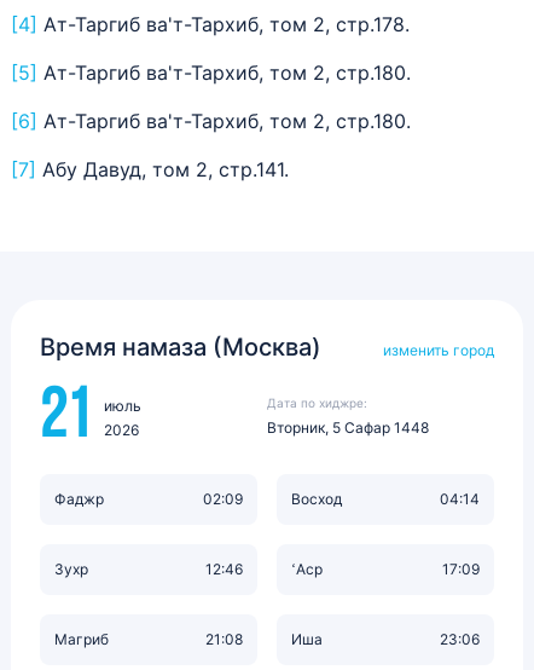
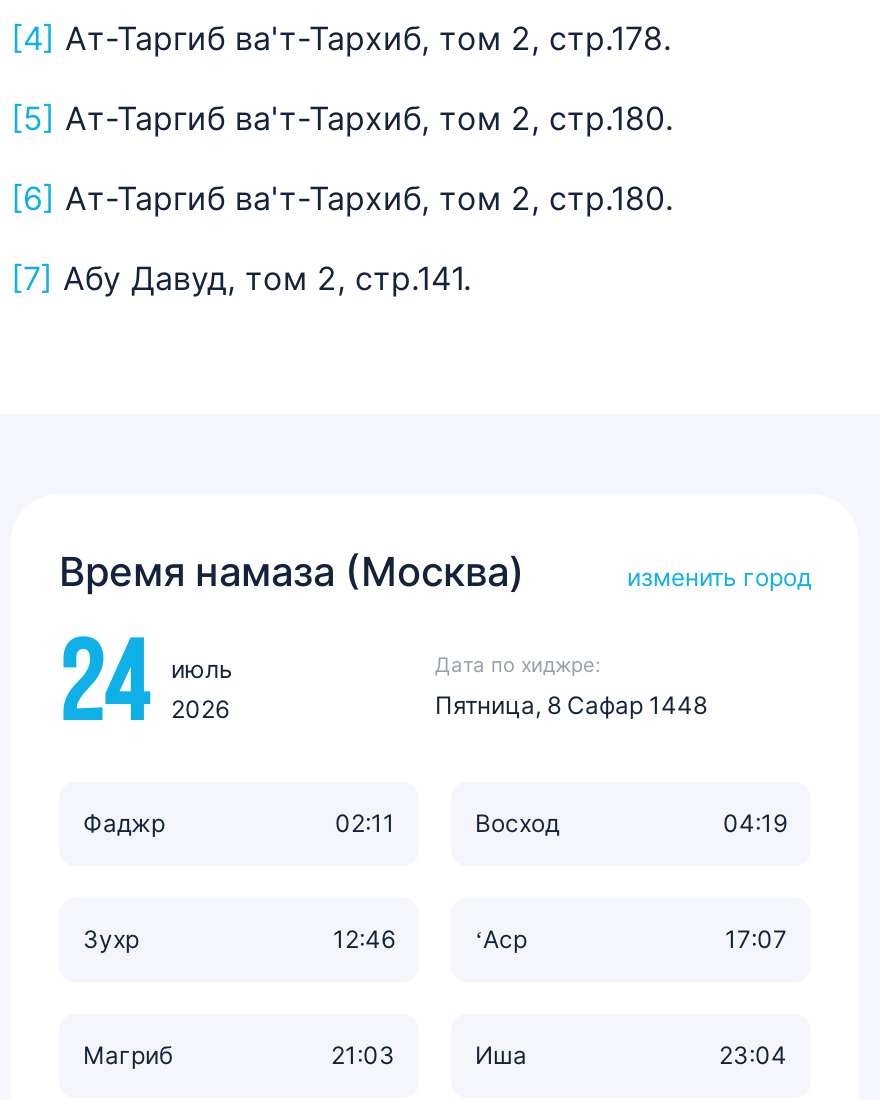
- 21 июль 2026
+ 24 июль 2026

- Вторник, 5 Сафар 1448
+ Пятница, 8 Сафар 1448

- 02:09
+ 02:11

- 04:14
+ 04:19

- 17:09
+ 17:07

- 21:08
+ 21:03

- 23:06
+ 23:04
